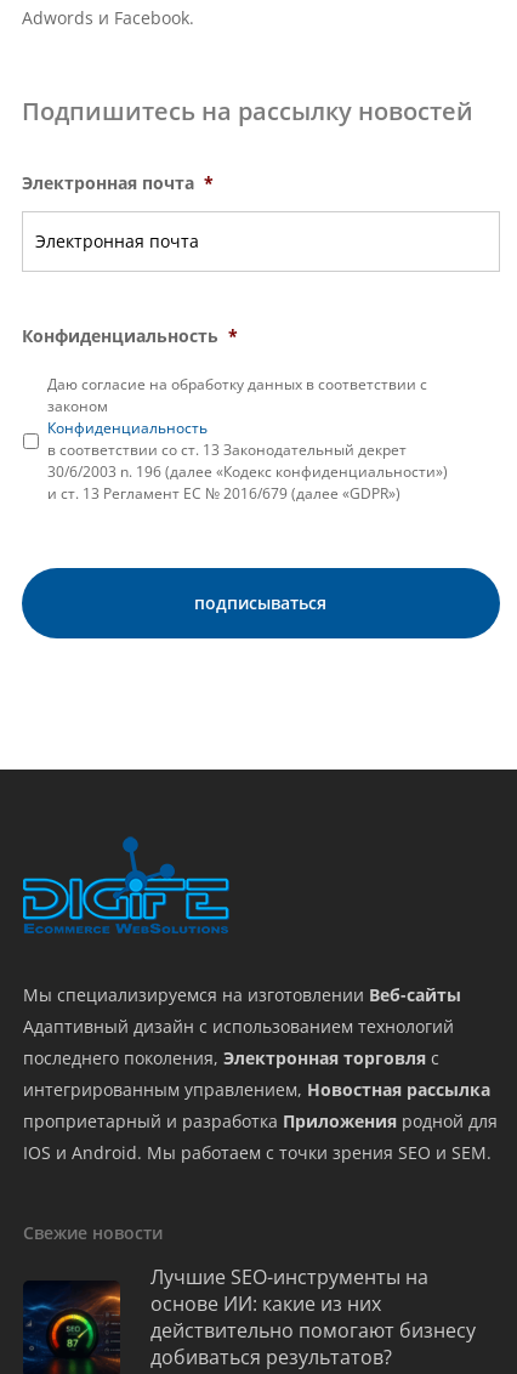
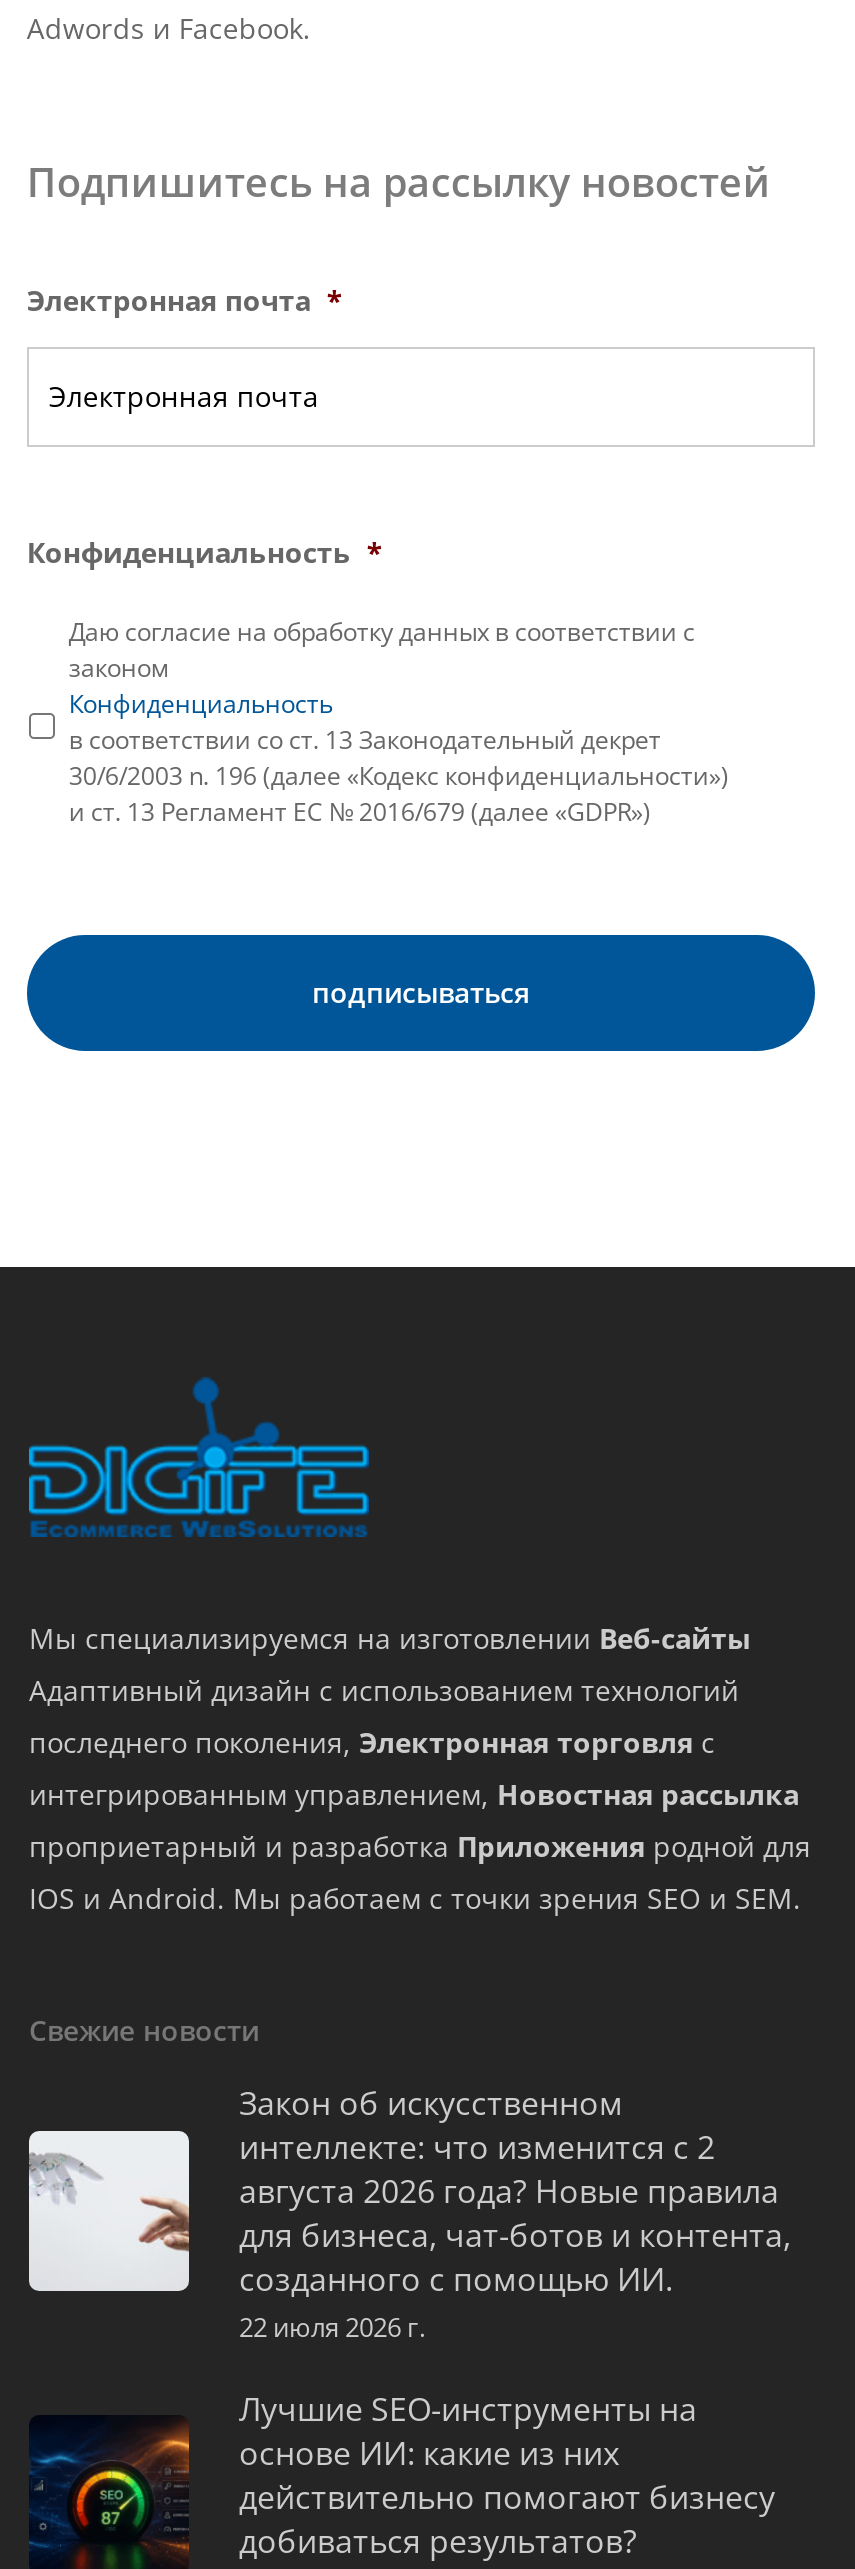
+ [image]
+ Закон об искусственном
+ интеллекте: что изменится с 2
+ августа 2026 года? Новые правила
+ для бизнеса, чат-ботов и контента,
+ созданного с помощью ИИ.
+ 22 июля 2026 г.
